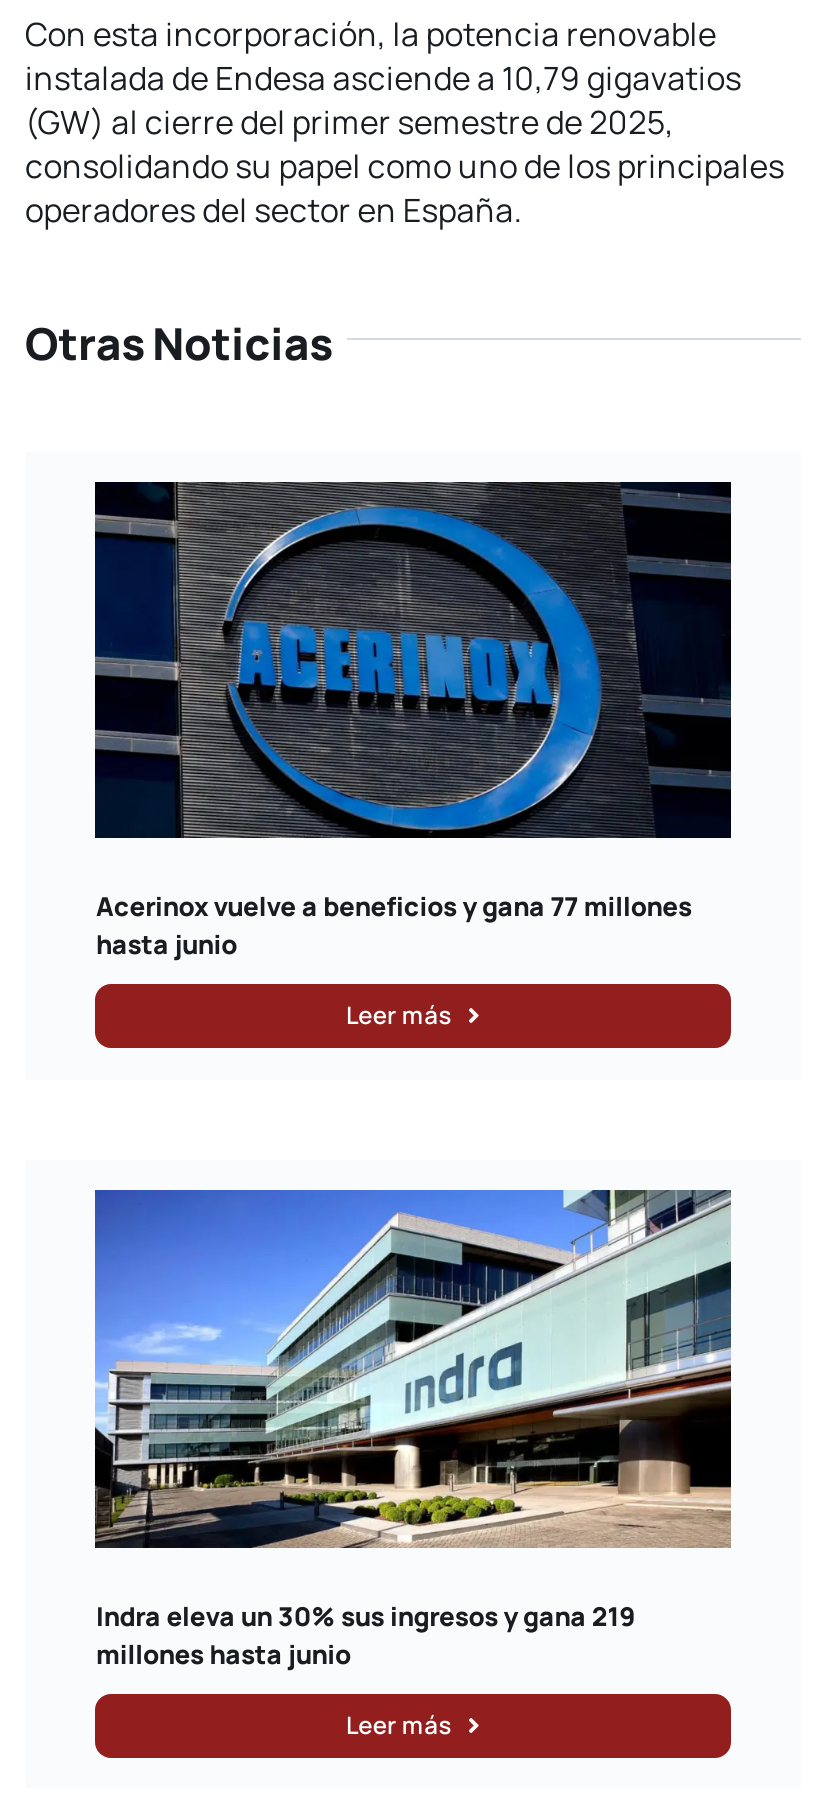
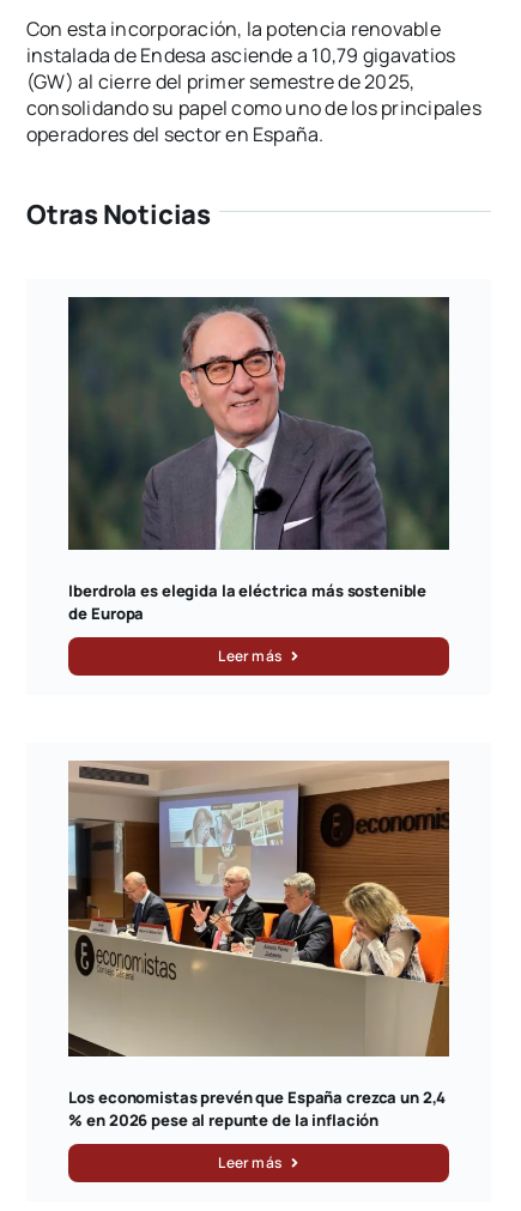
- [image]
- Acerinox vuelve a beneficios y gana 77 millones
- hasta junio
+ [image]
+ Iberdrola es elegida la eléctrica más sostenible
+ de Europa

- [image]
- Indra eleva un 30% sus ingresos y gana 219
- millones hasta junio
+ [image]
+ Los economistas prevén que España crezca un 2,4
+ % en 2026 pese al repunte de la inflación
